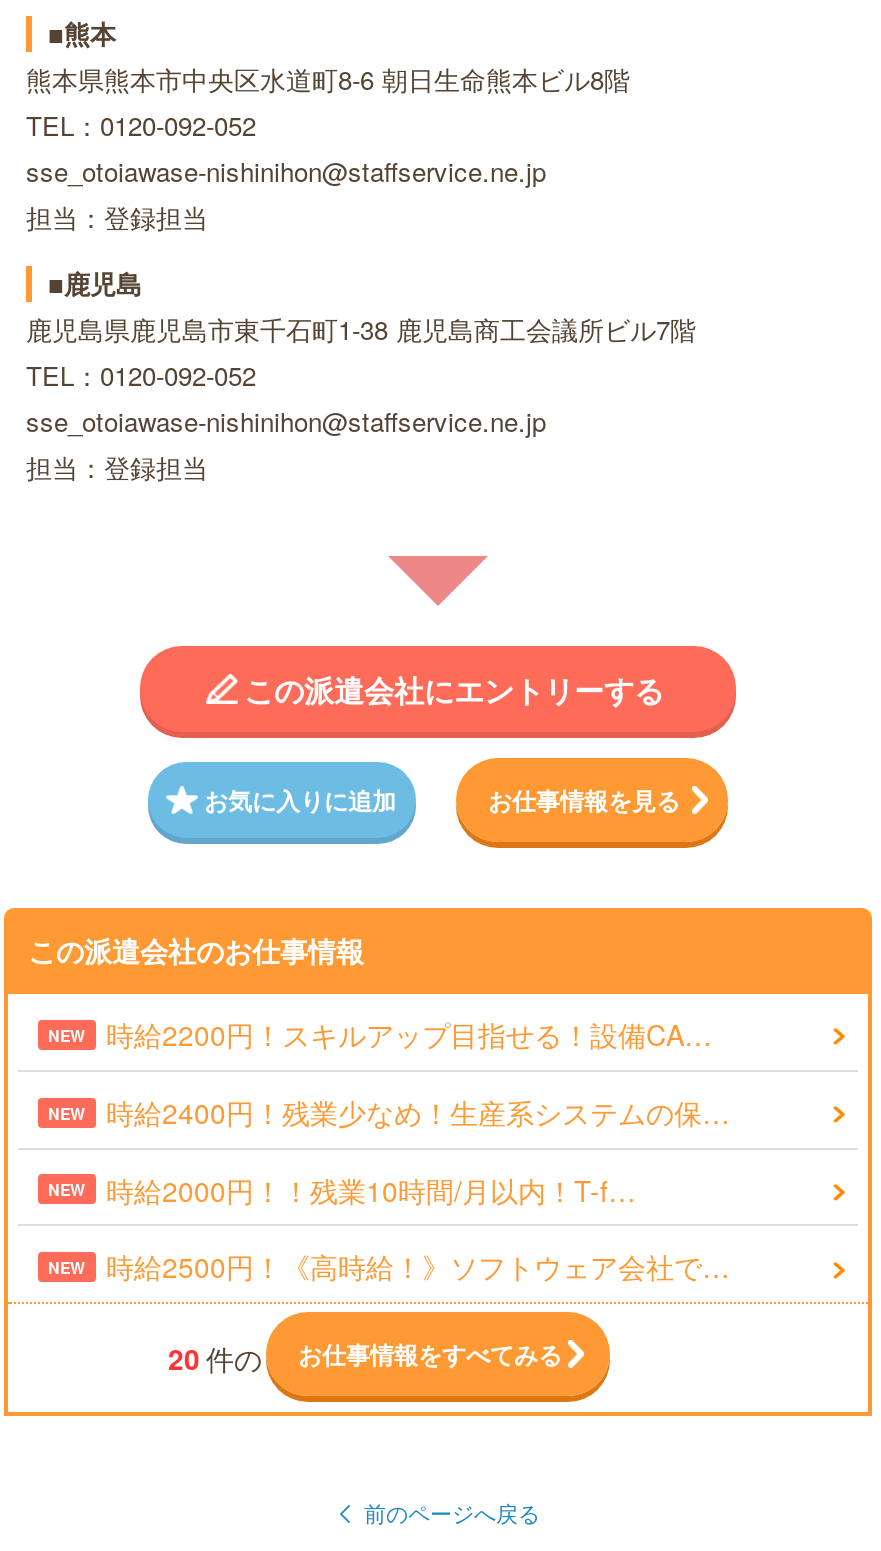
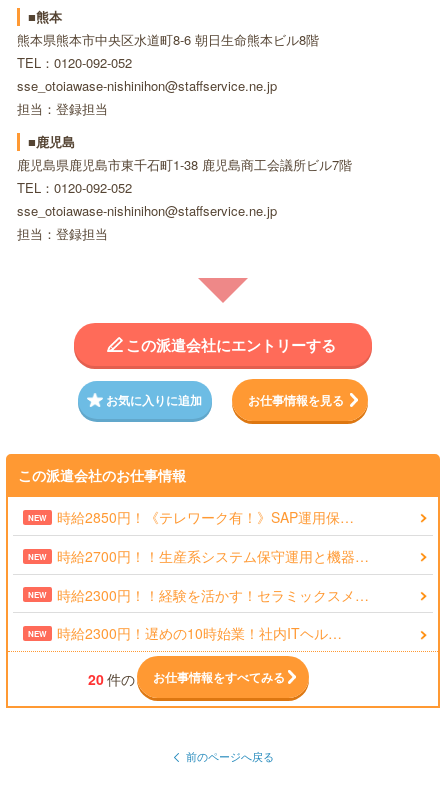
- 時給2200円！スキルアップ目指せる！設備CA…
+ 時給2850円！《テレワーク有！》SAP運用保…

- 時給2400円！残業少なめ！生産系システムの保…
+ 時給2700円！！生産系システム保守運用と機器…

- 時給2000円！！残業10時間/月以内！T-f…
+ 時給2300円！！経験を活かす！セラミックスメ…

- 時給2500円！《高時給！》ソフトウェア会社で…
+ 時給2300円！遅めの10時始業！社内ITヘル…
